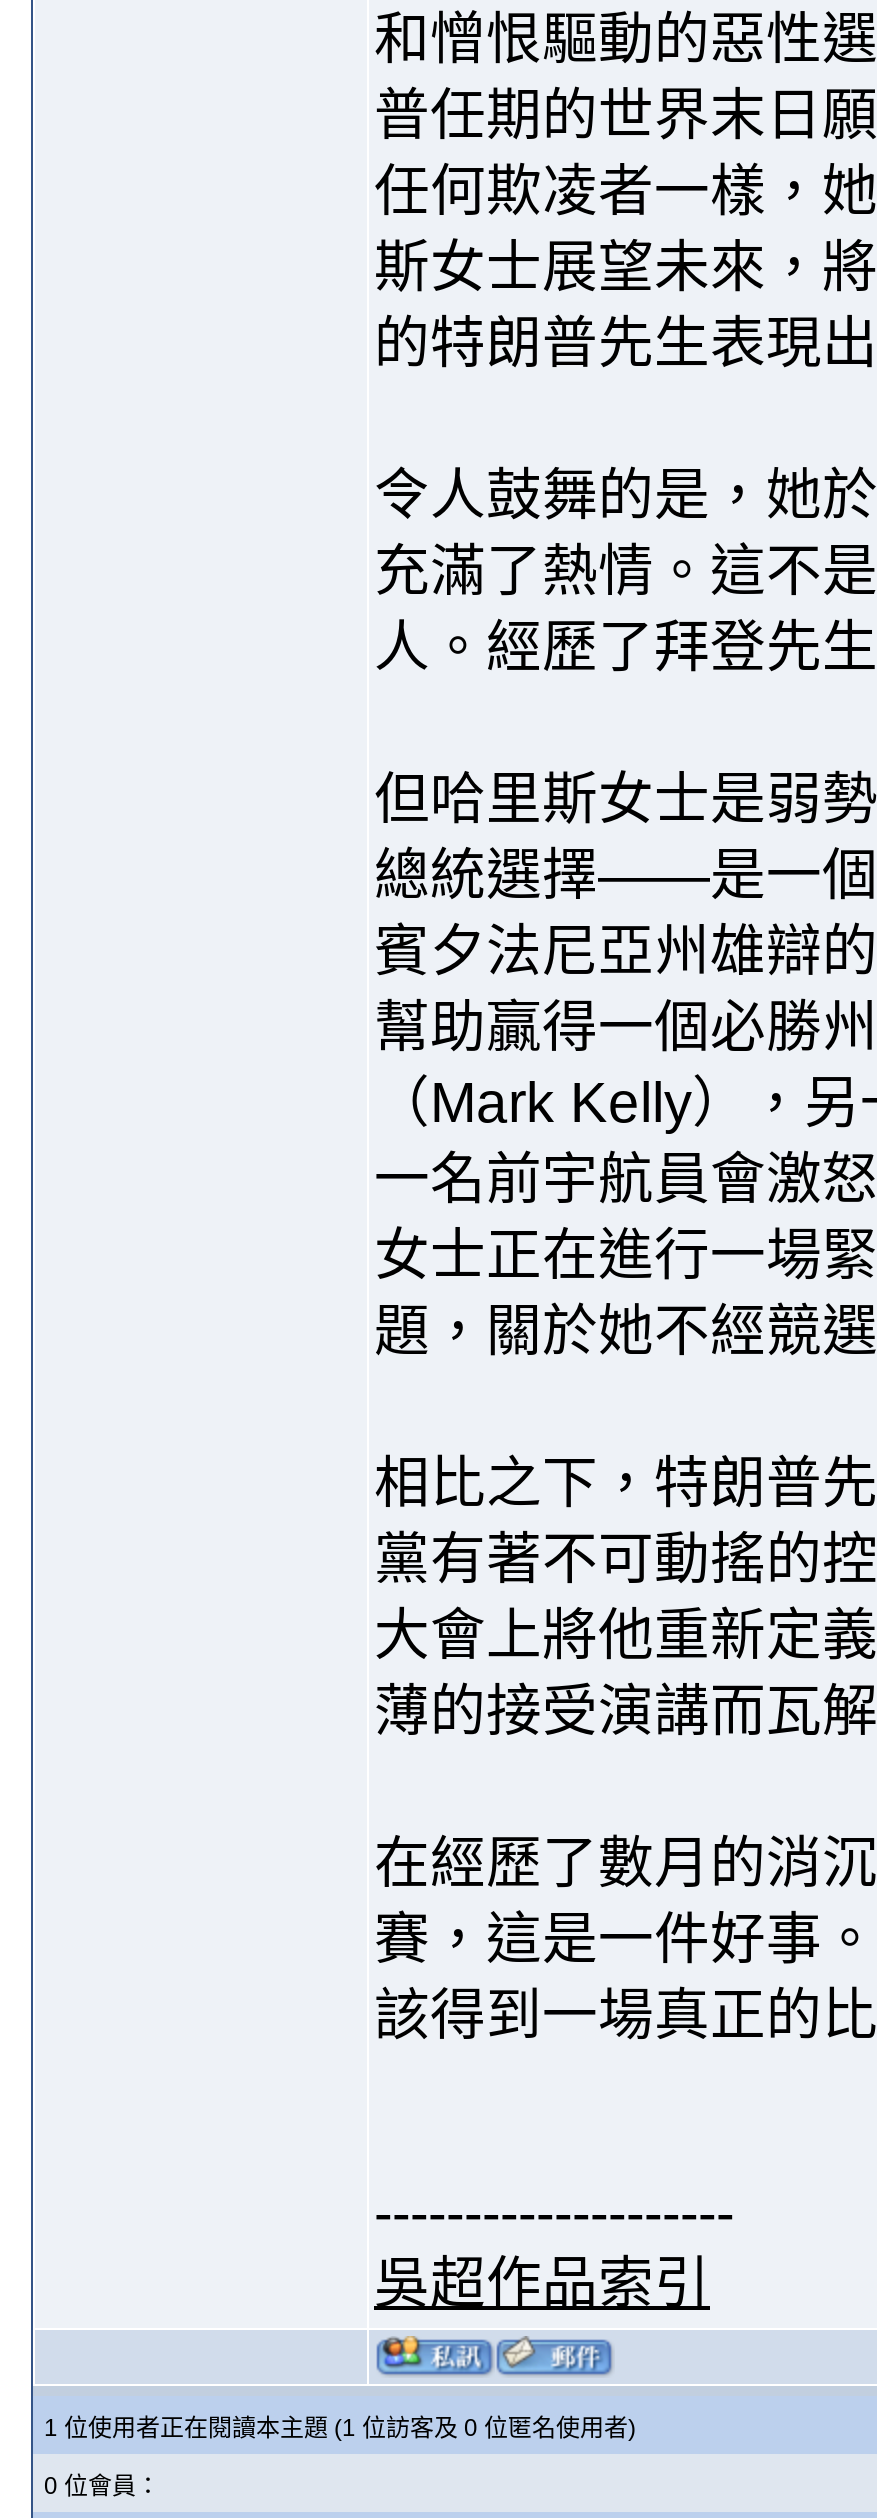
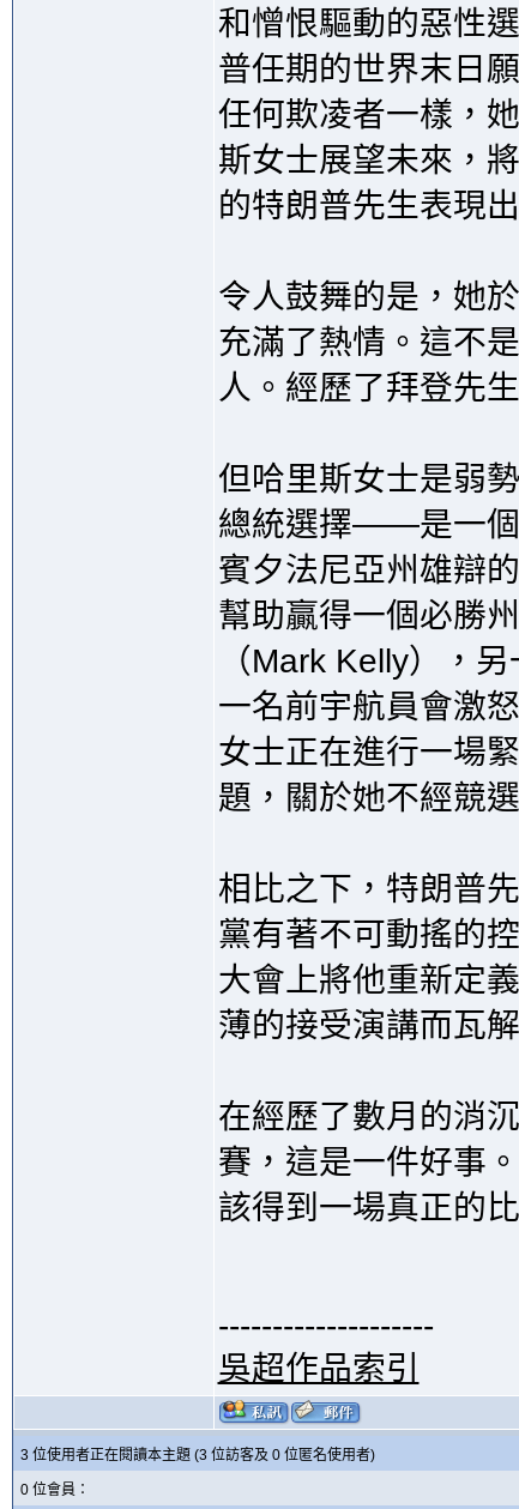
- 1 位使用者正在閱讀本主題 (1 位訪客及 0 位匿名使用者)
+ 3 位使用者正在閱讀本主題 (3 位訪客及 0 位匿名使用者)
